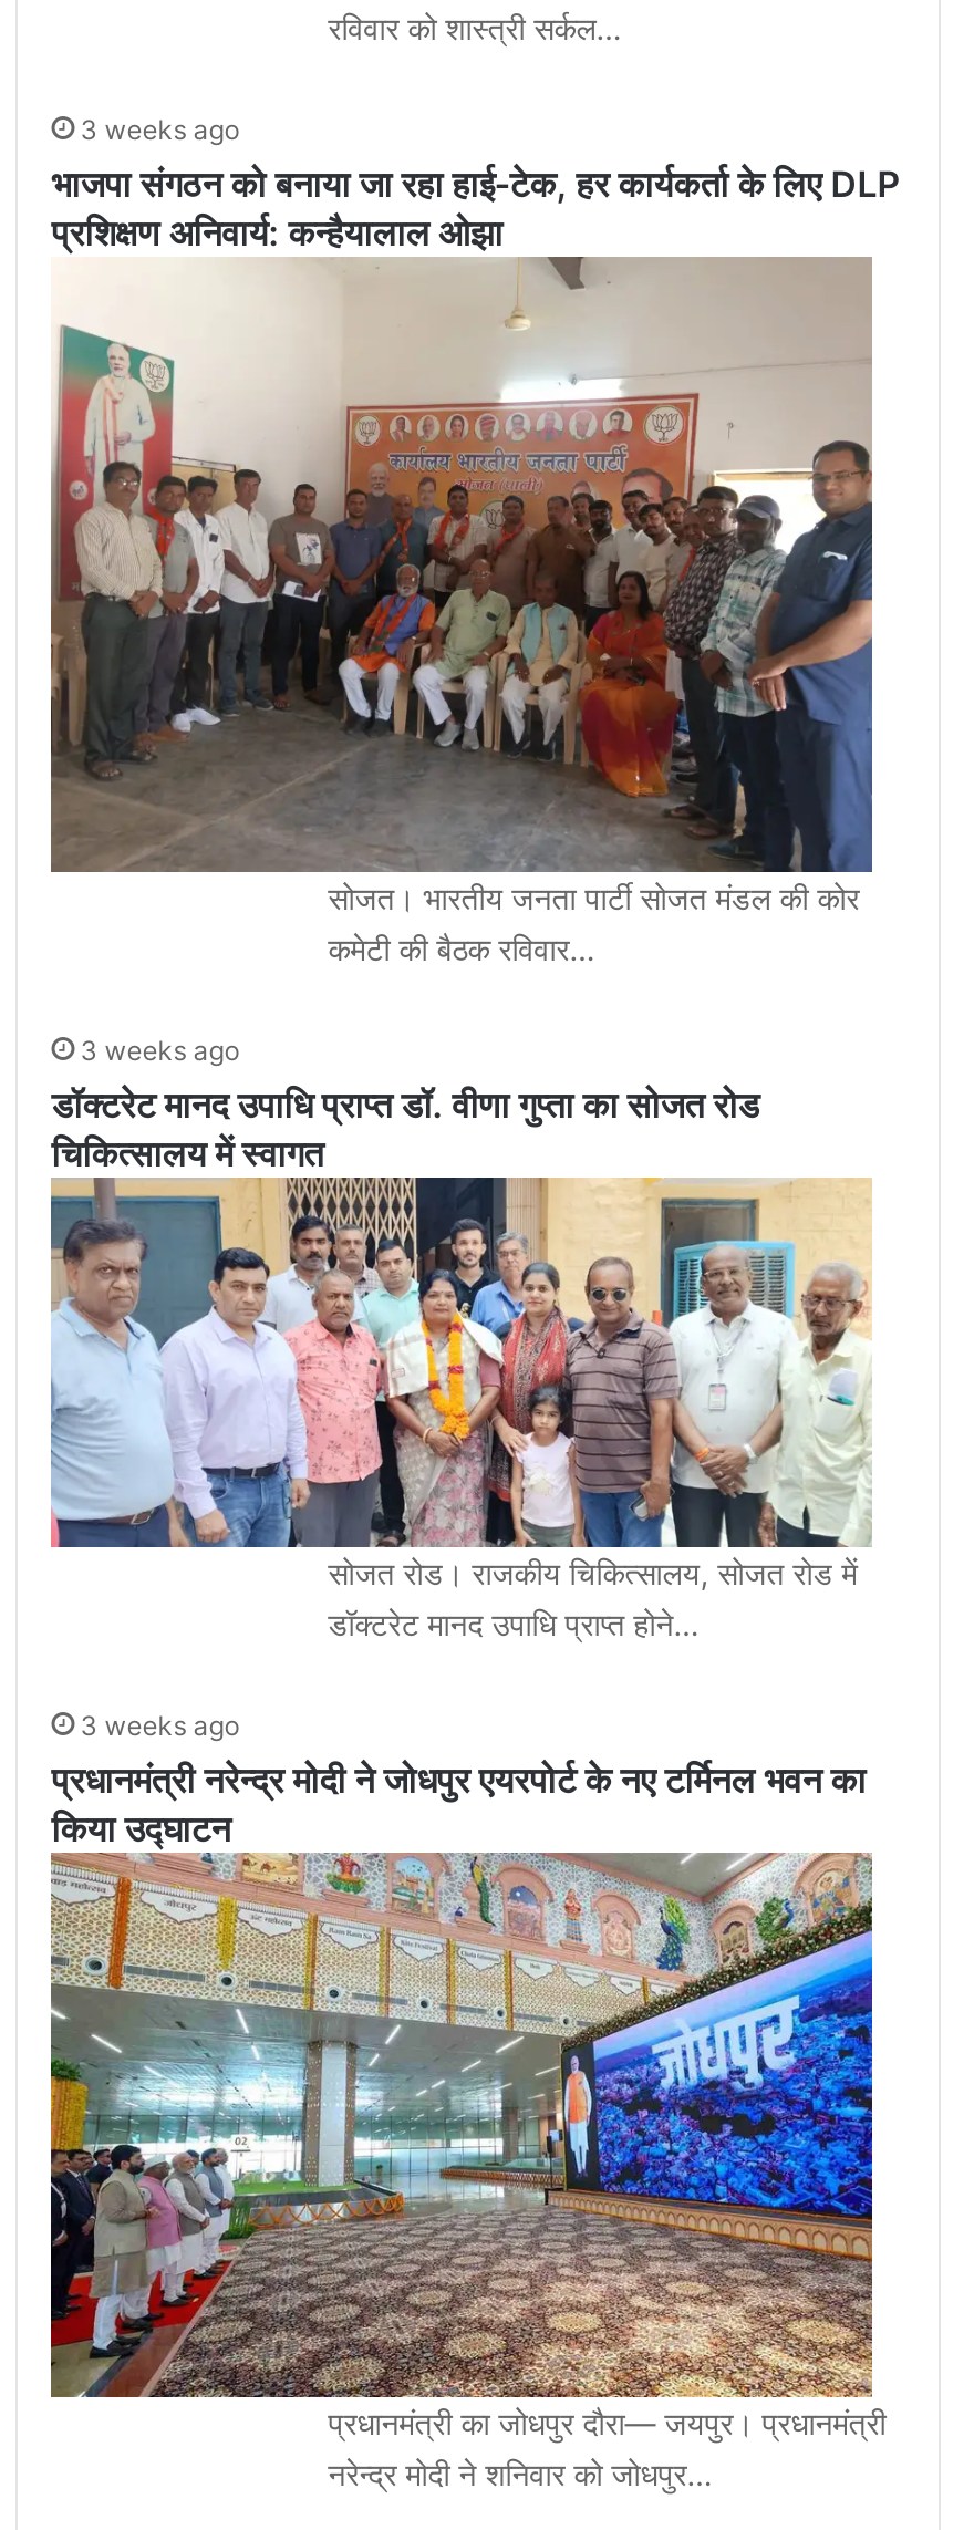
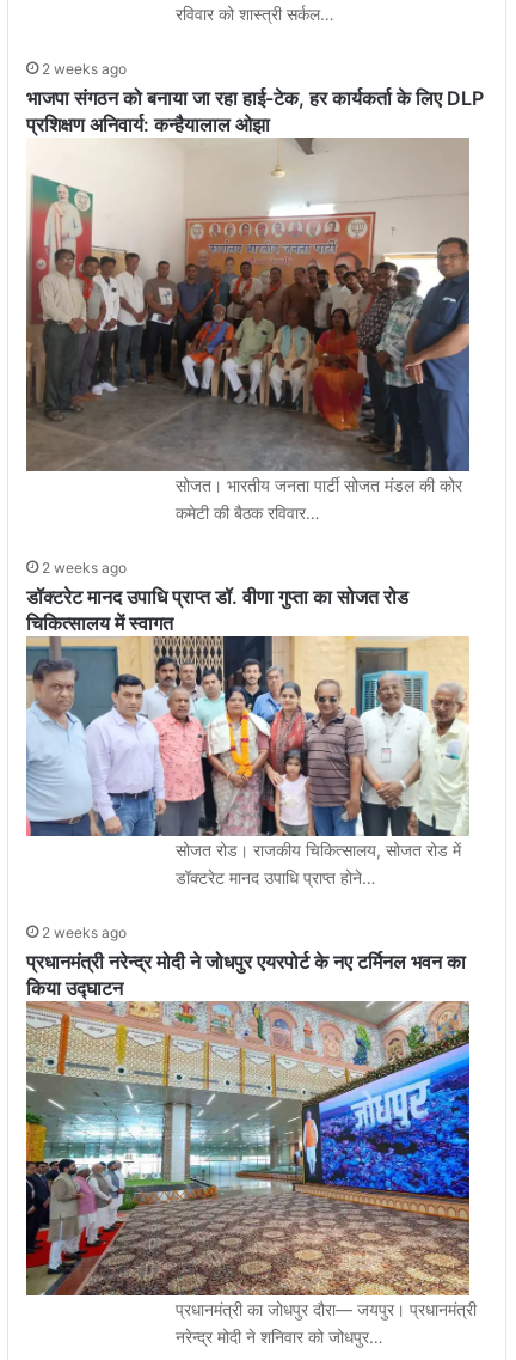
- 3 weeks ago
+ 2 weeks ago

- 3 weeks ago
+ 2 weeks ago

- 3 weeks ago
+ 2 weeks ago
